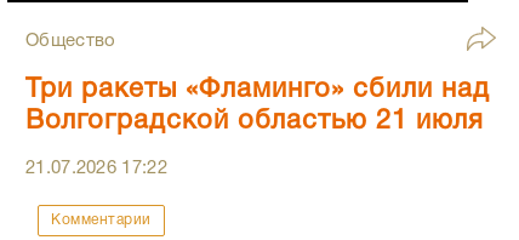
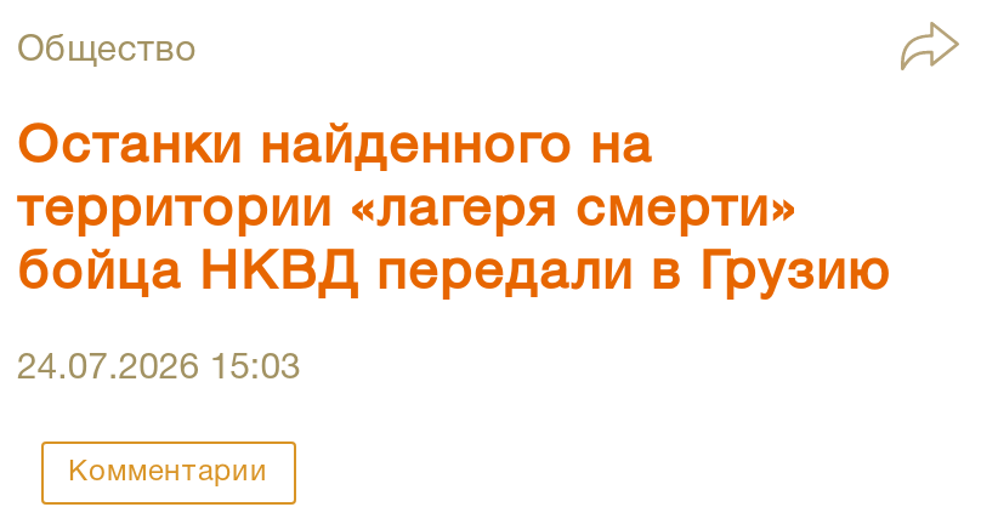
- Три ракеты «Фламинго» сбили над
- Волгоградской областью 21 июля
+ Останки найденного на
+ территории «лагеря смерти»
+ бойца НКВД передали в Грузию

- 21.07.2026 17:22
+ 24.07.2026 15:03
